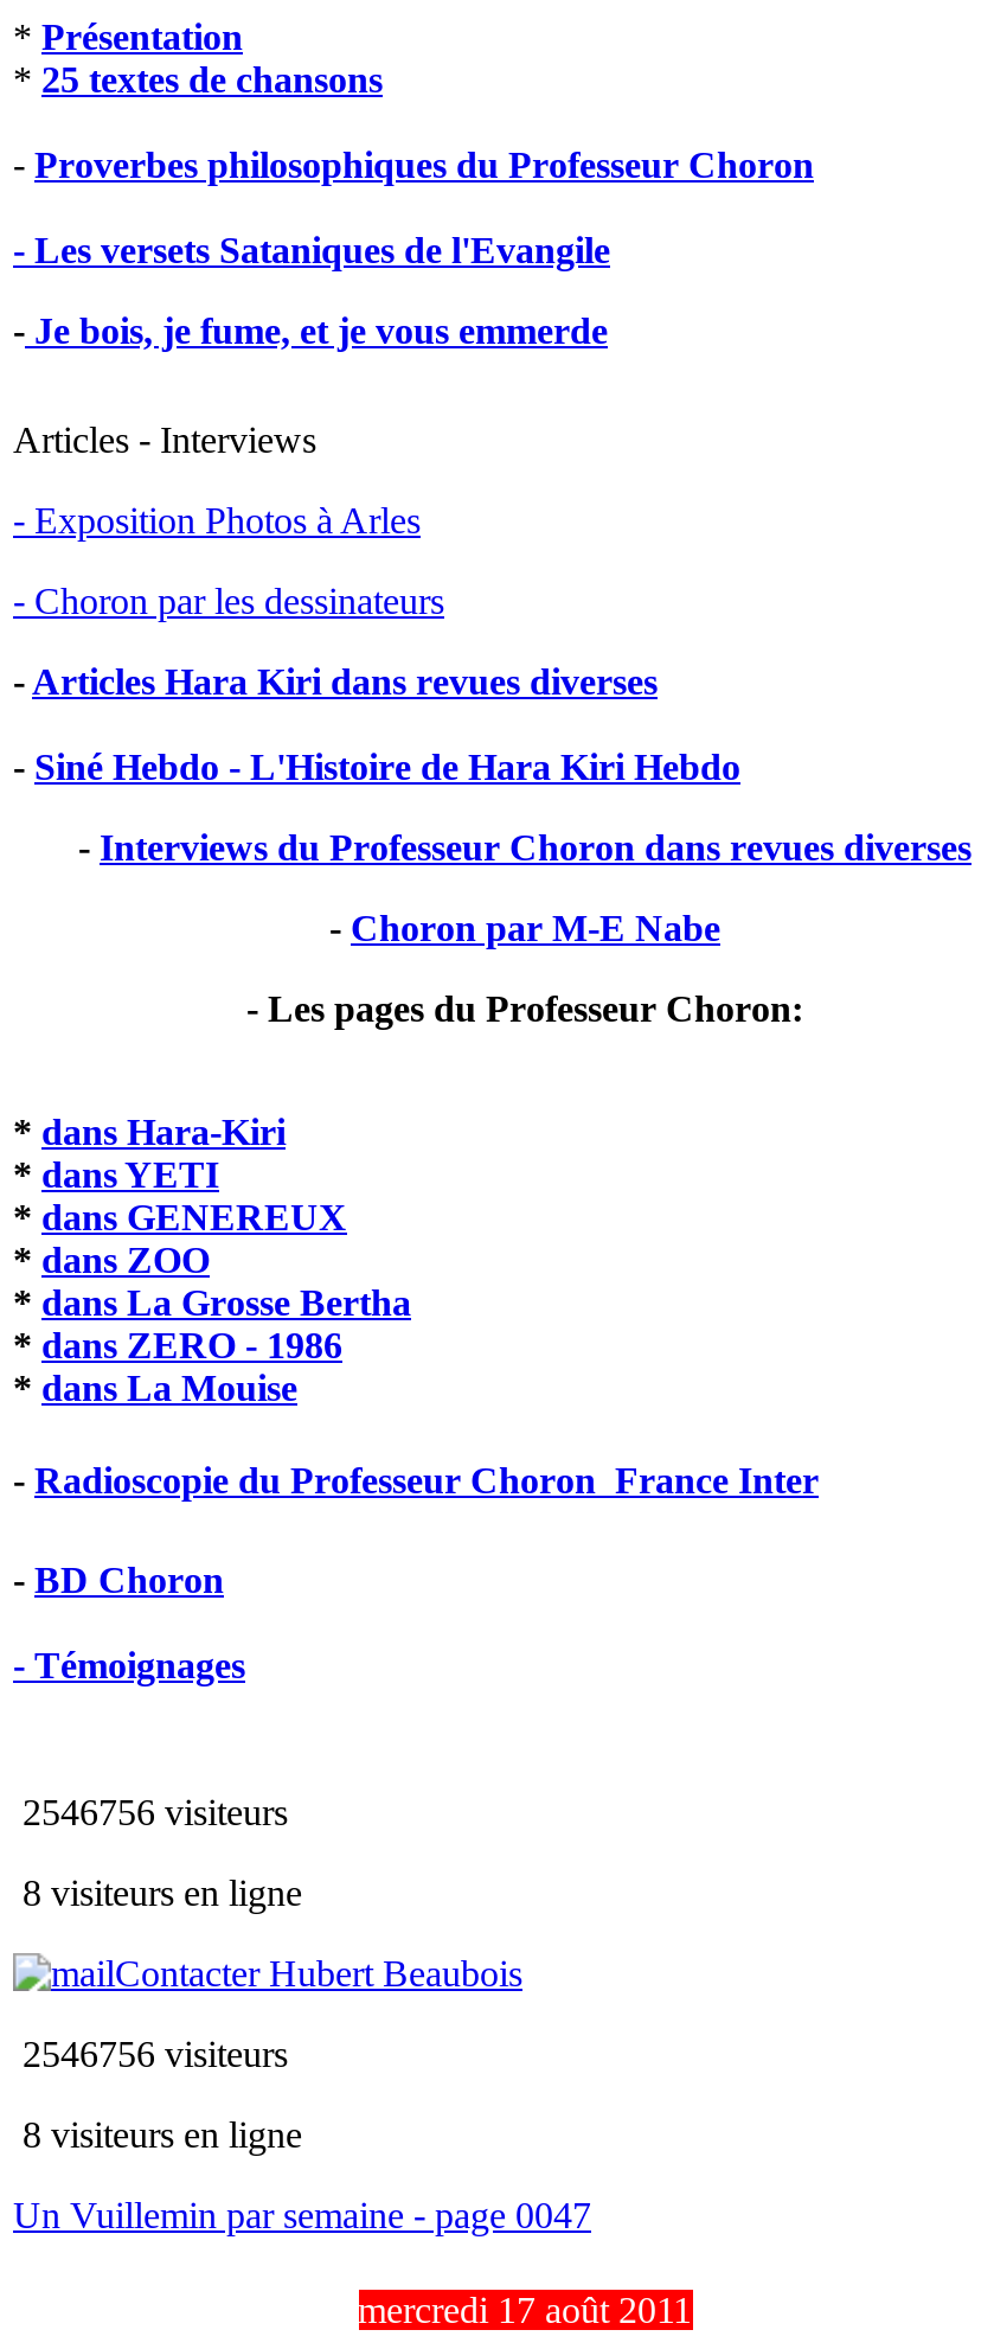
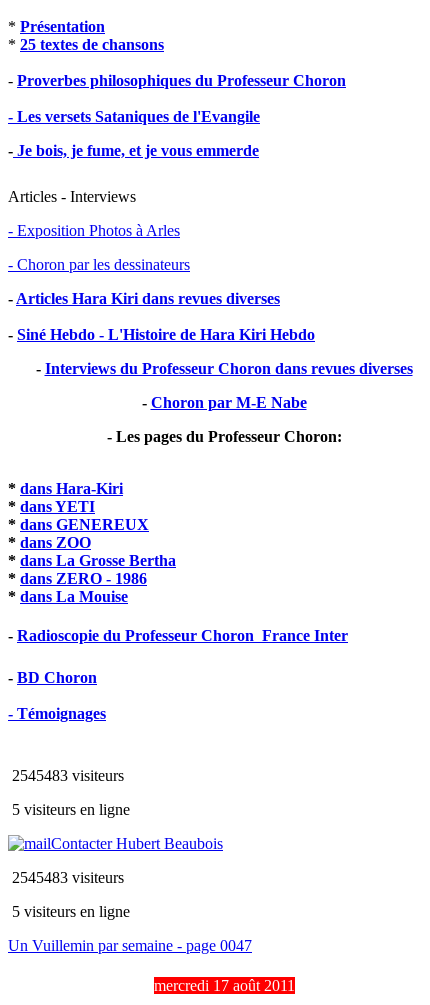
- 2546756 visiteurs
+ 2545483 visiteurs

- 8 visiteurs en ligne
+ 5 visiteurs en ligne

- 2546756 visiteurs
+ 2545483 visiteurs

- 8 visiteurs en ligne
+ 5 visiteurs en ligne
